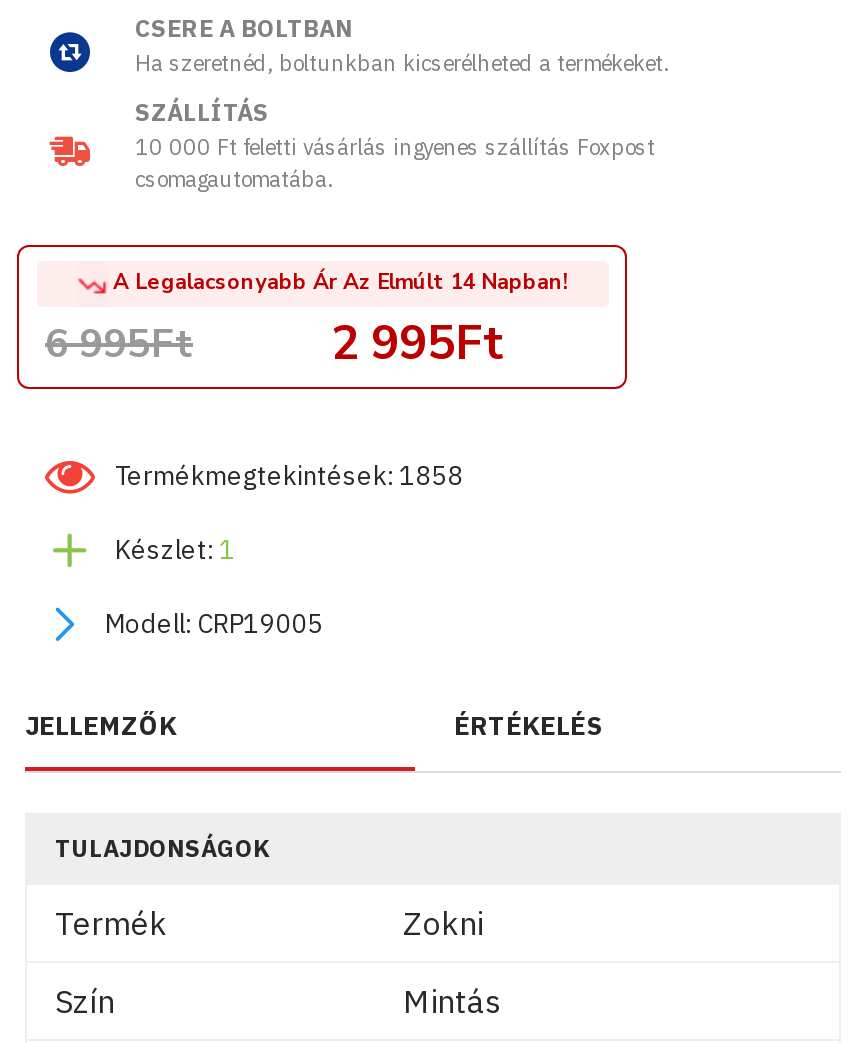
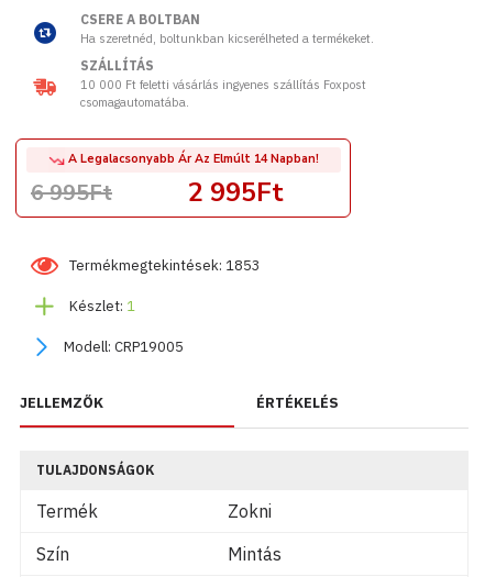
- Termékmegtekintések: 1858
+ Termékmegtekintések: 1853
